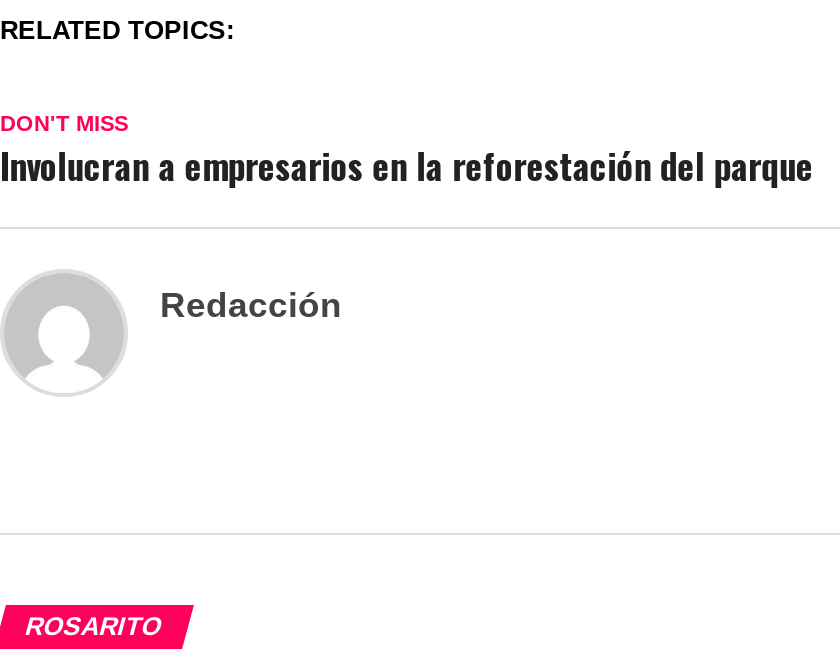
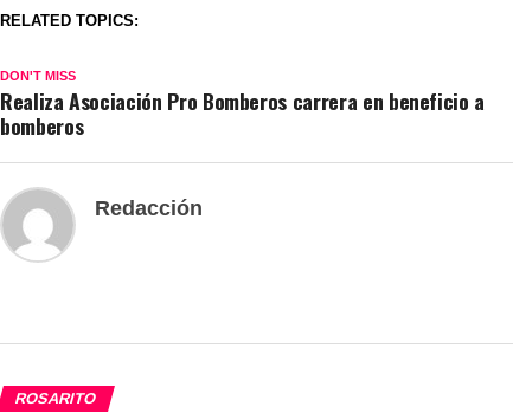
- Involucran a empresarios en la reforestación del parque
+ Realiza Asociación Pro Bomberos carrera en beneficio a
+ bomberos
